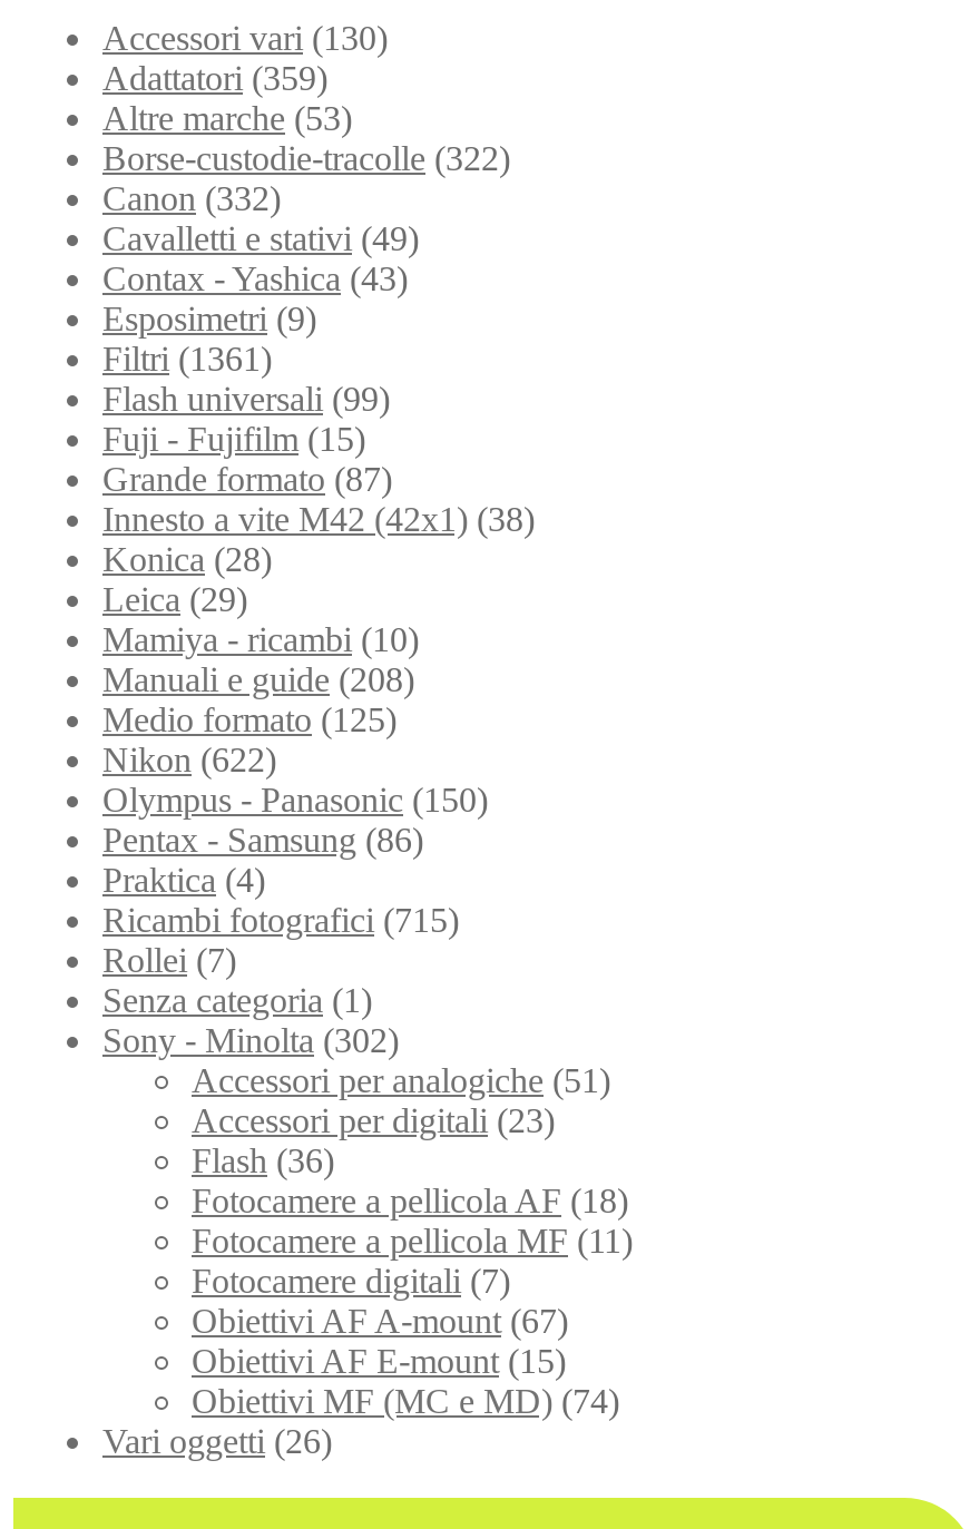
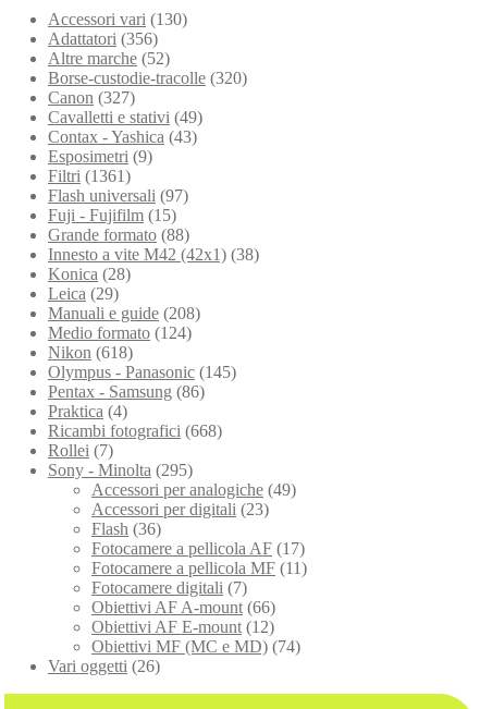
- Adattatori (359)
+ Adattatori (356)

- Altre marche (53)
+ Altre marche (52)

- Borse-custodie-tracolle (322)
+ Borse-custodie-tracolle (320)

- Canon (332)
+ Canon (327)

- Flash universali (99)
+ Flash universali (97)

- Grande formato (87)
+ Grande formato (88)

- Mamiya - ricambi (10)

- Medio formato (125)
+ Medio formato (124)

- Nikon (622)
+ Nikon (618)

- Olympus - Panasonic (150)
+ Olympus - Panasonic (145)

- Ricambi fotografici (715)
+ Ricambi fotografici (668)

- Senza categoria (1)
- Sony - Minolta (302)
- Accessori per analogiche (51)
+ Sony - Minolta (295)
+ Accessori per analogiche (49)

- Fotocamere a pellicola AF (18)
+ Fotocamere a pellicola AF (17)

- Obiettivi AF A-mount (67)
+ Obiettivi AF A-mount (66)

- Obiettivi AF E-mount (15)
+ Obiettivi AF E-mount (12)
